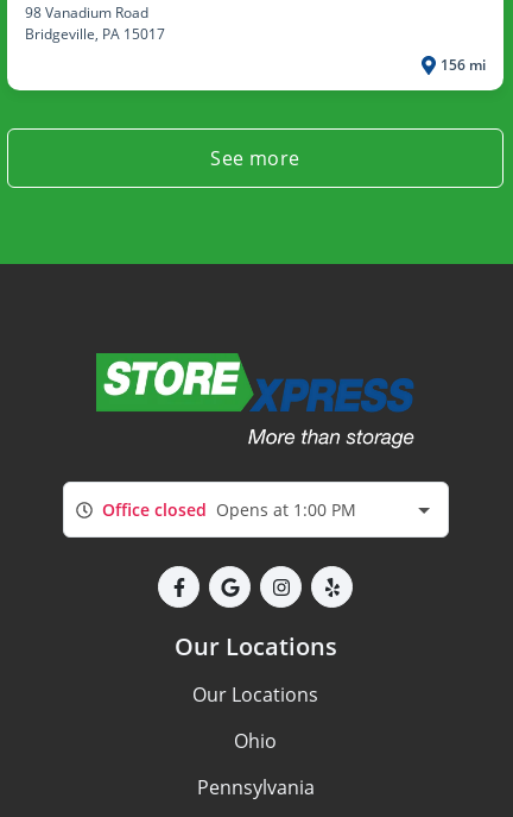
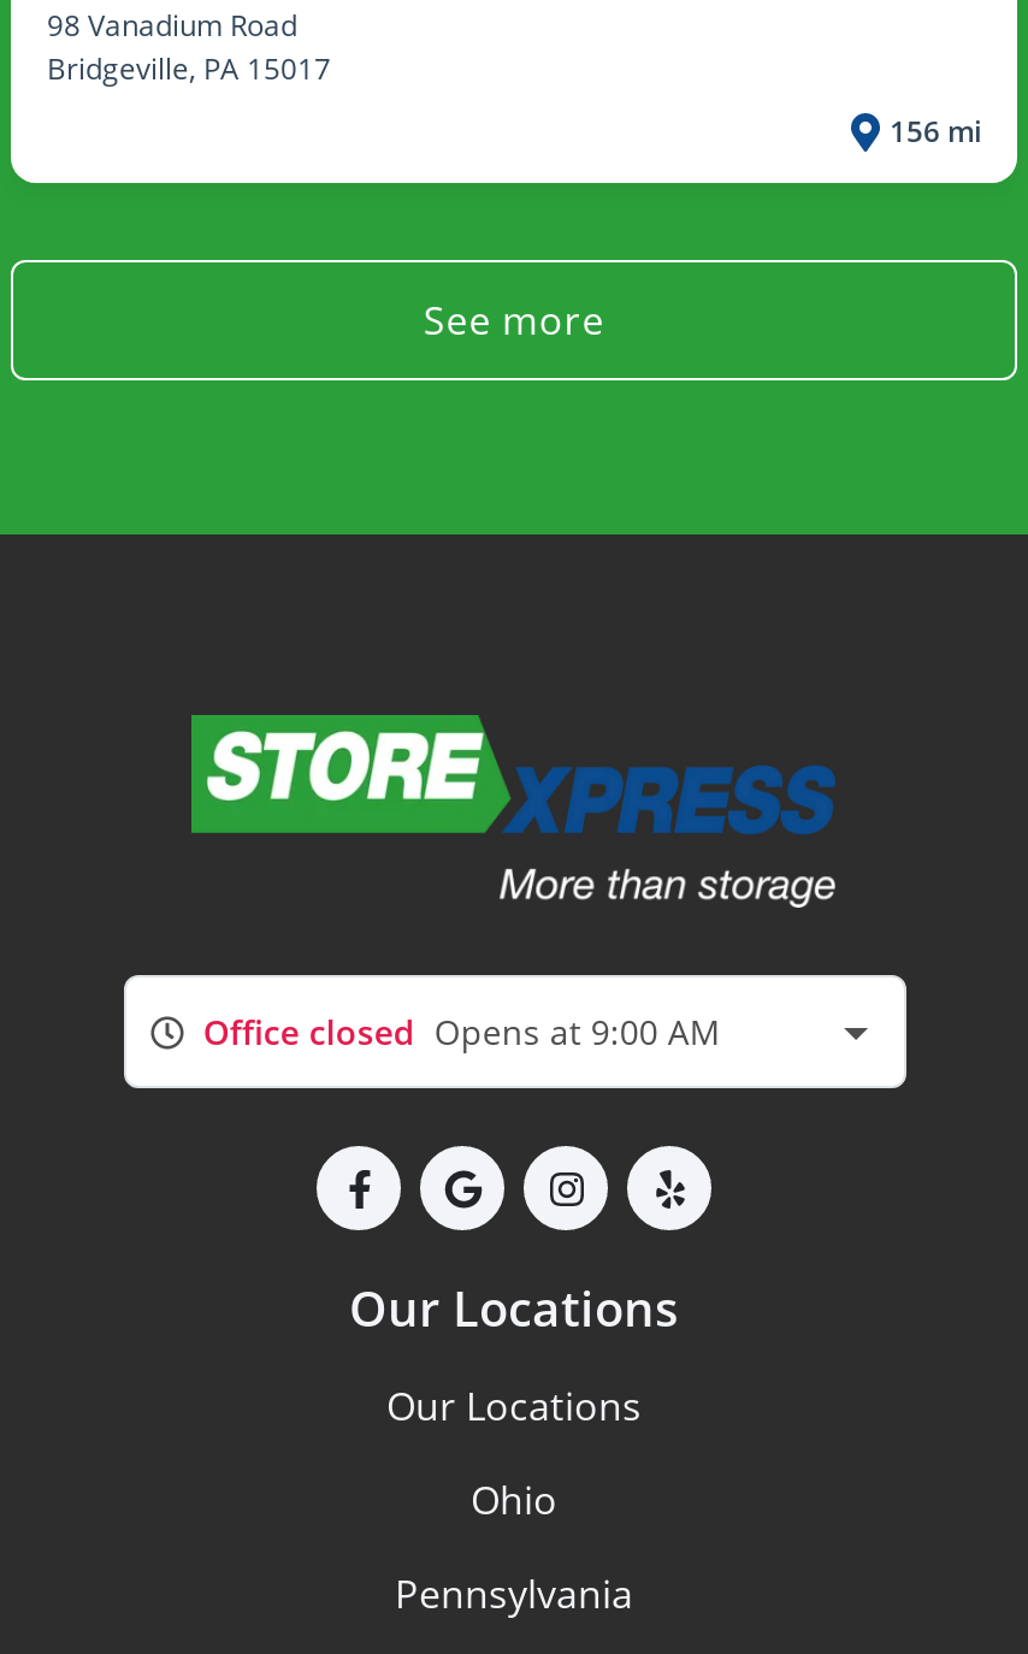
- Office closed Opens at 1:00 PM
+ Office closed Opens at 9:00 AM
